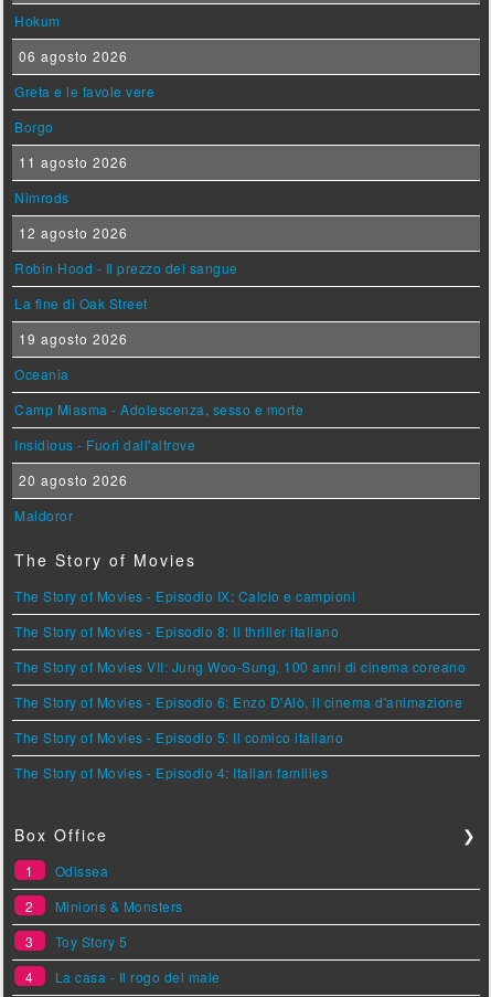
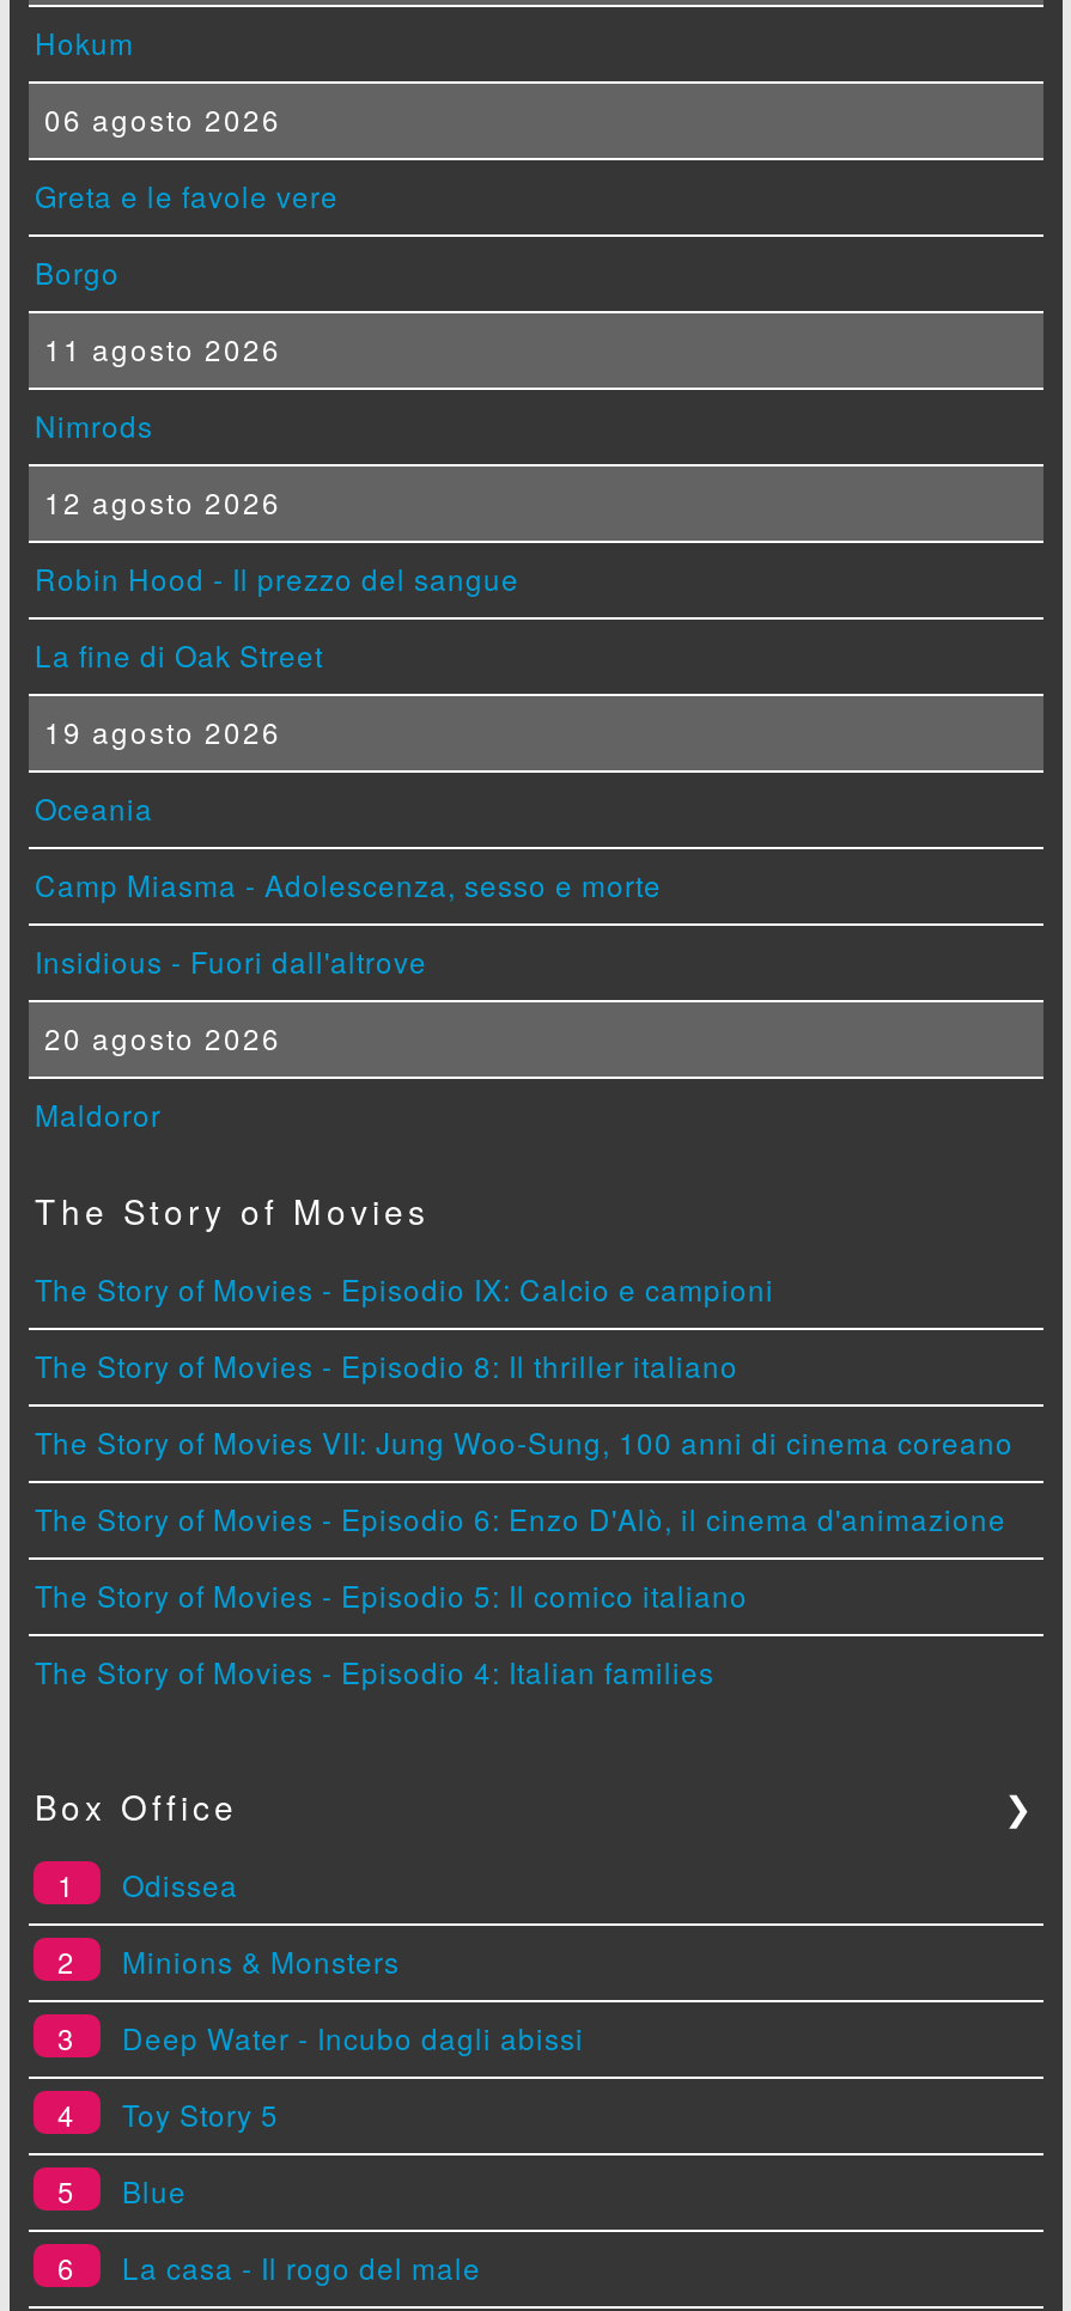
+ Deep Water - Incubo dagli abissi
+ 4

- 4
+ 5
+ Blue
+ 6
